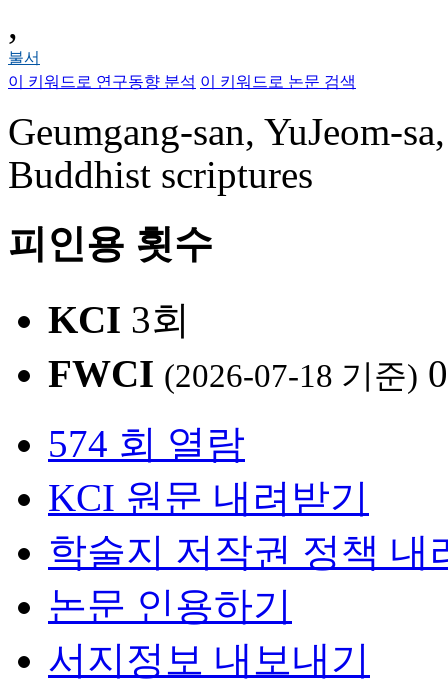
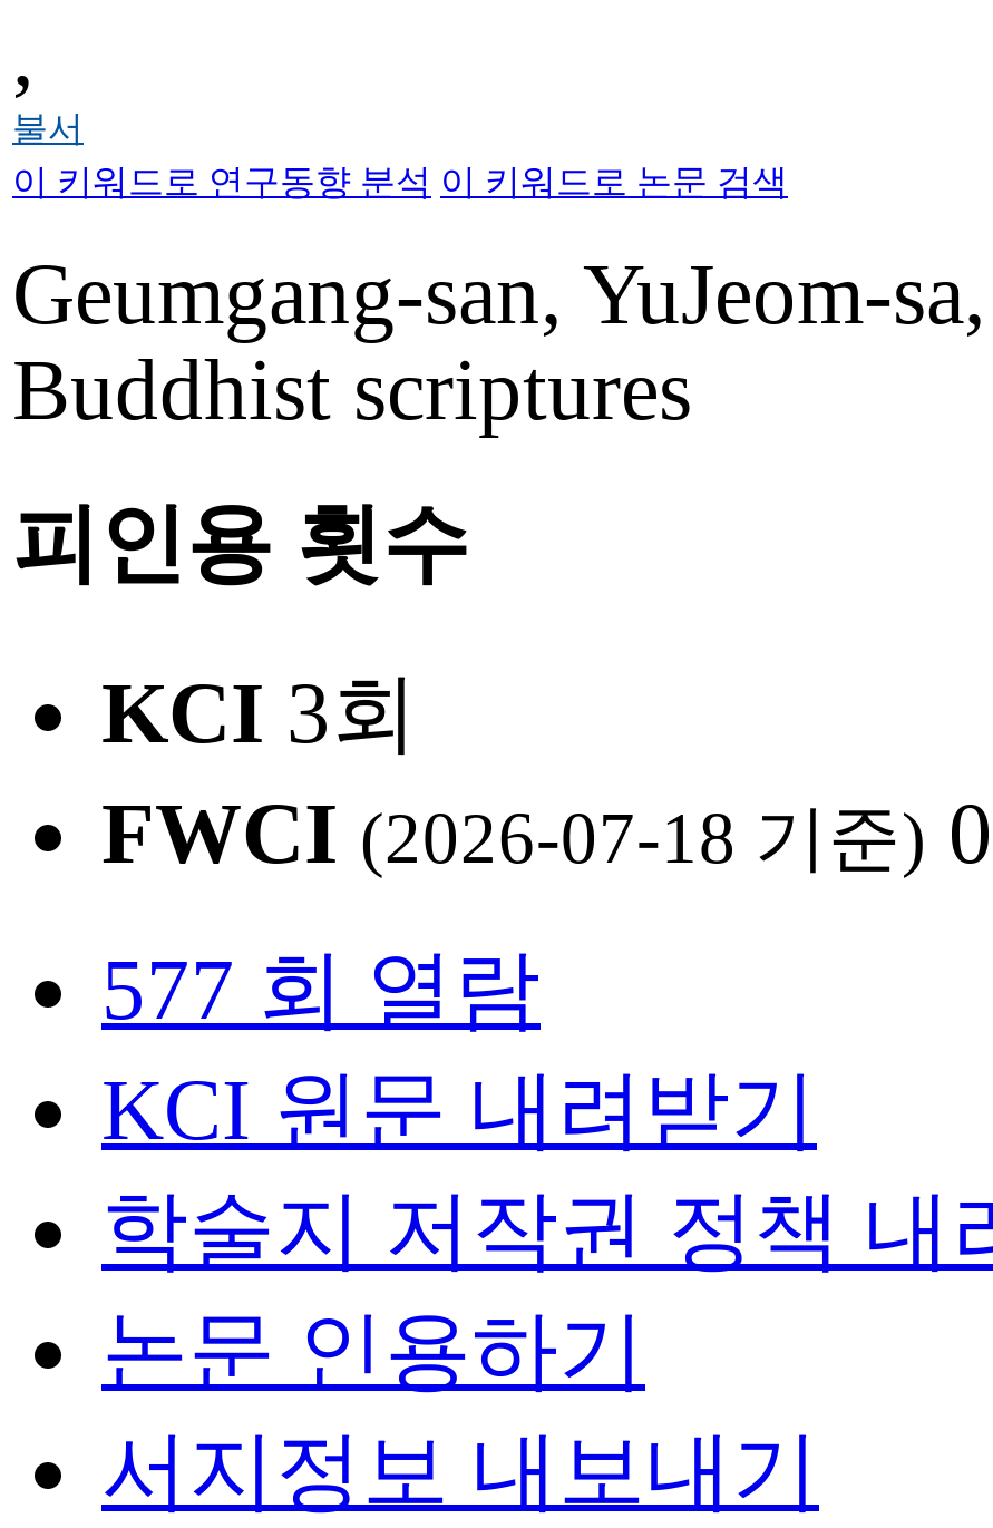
- 574 회 열람
+ 577 회 열람
